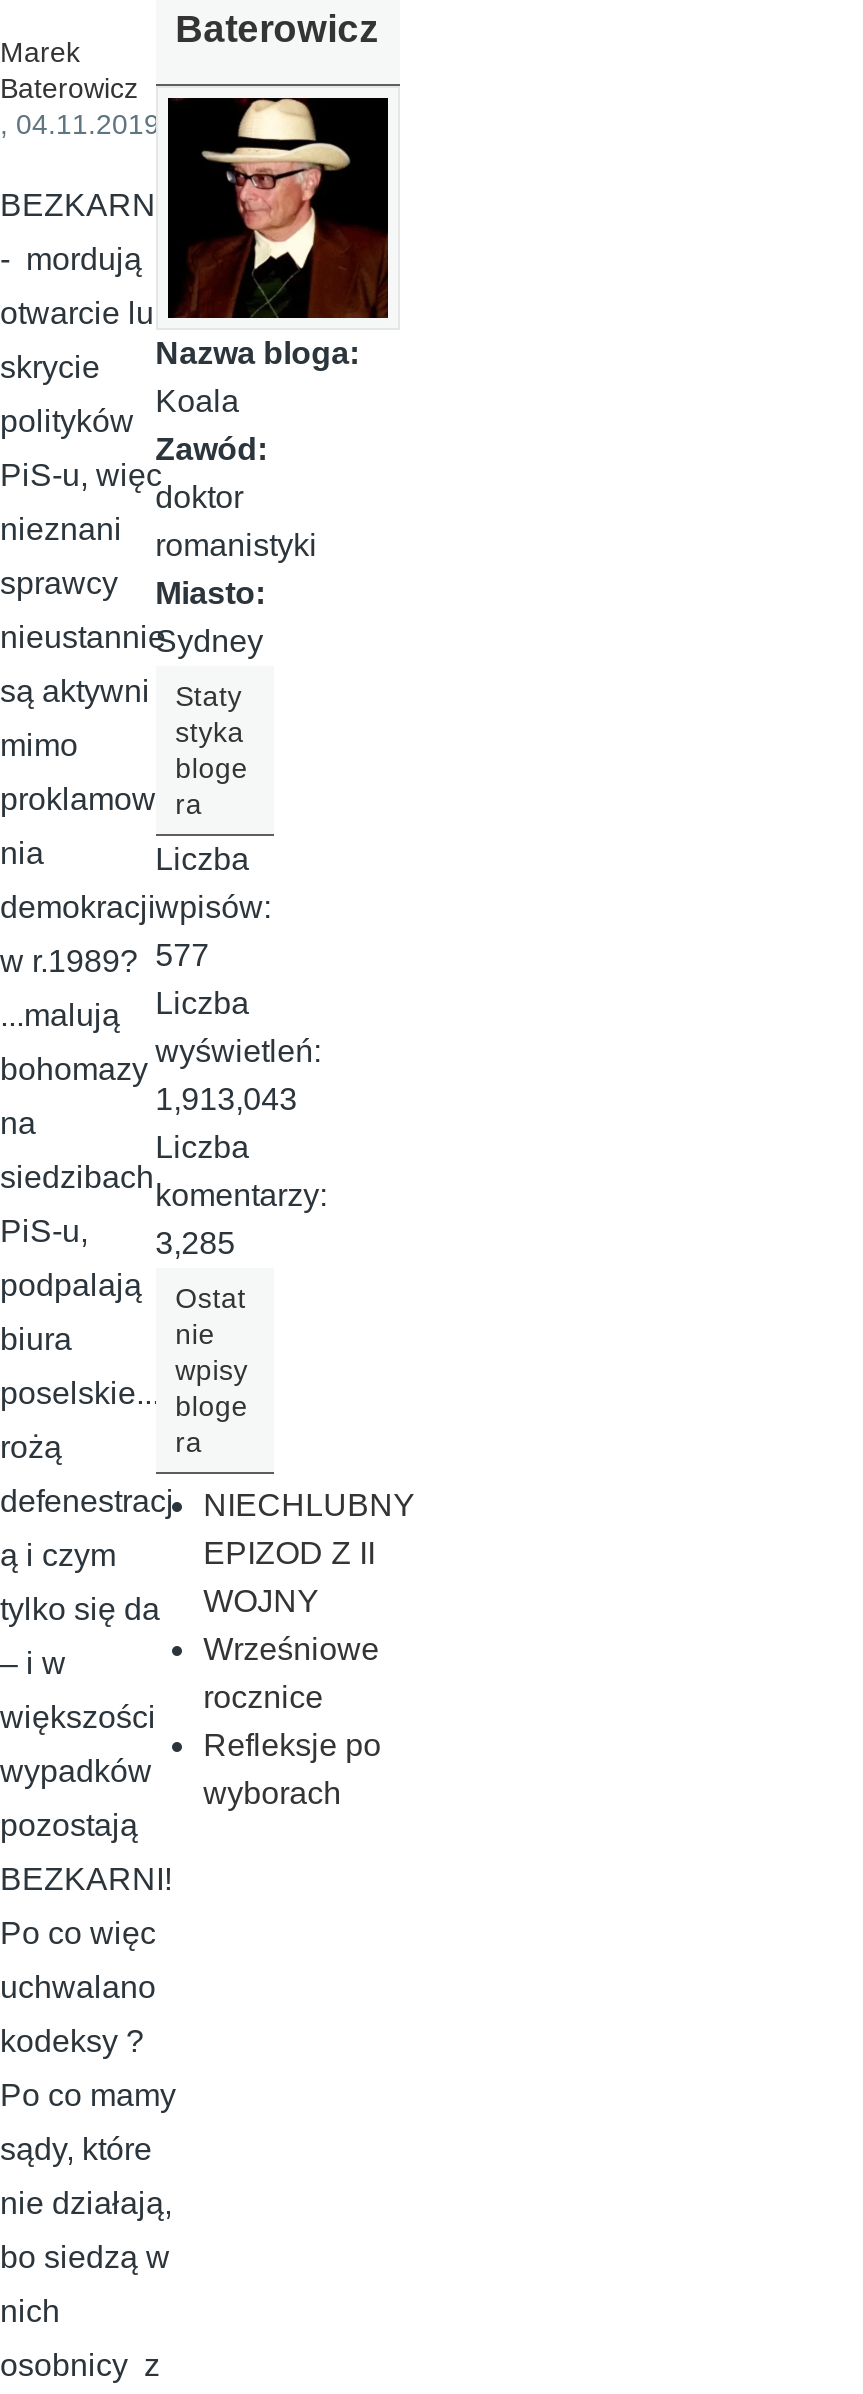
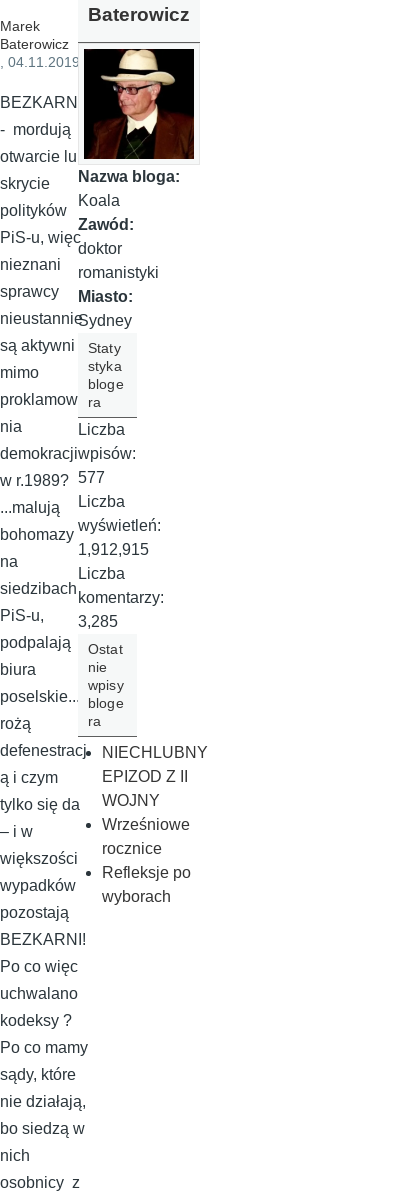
- 1,913,043
+ 1,912,915
